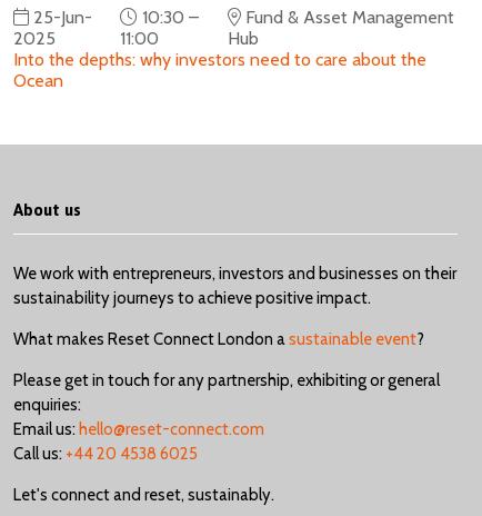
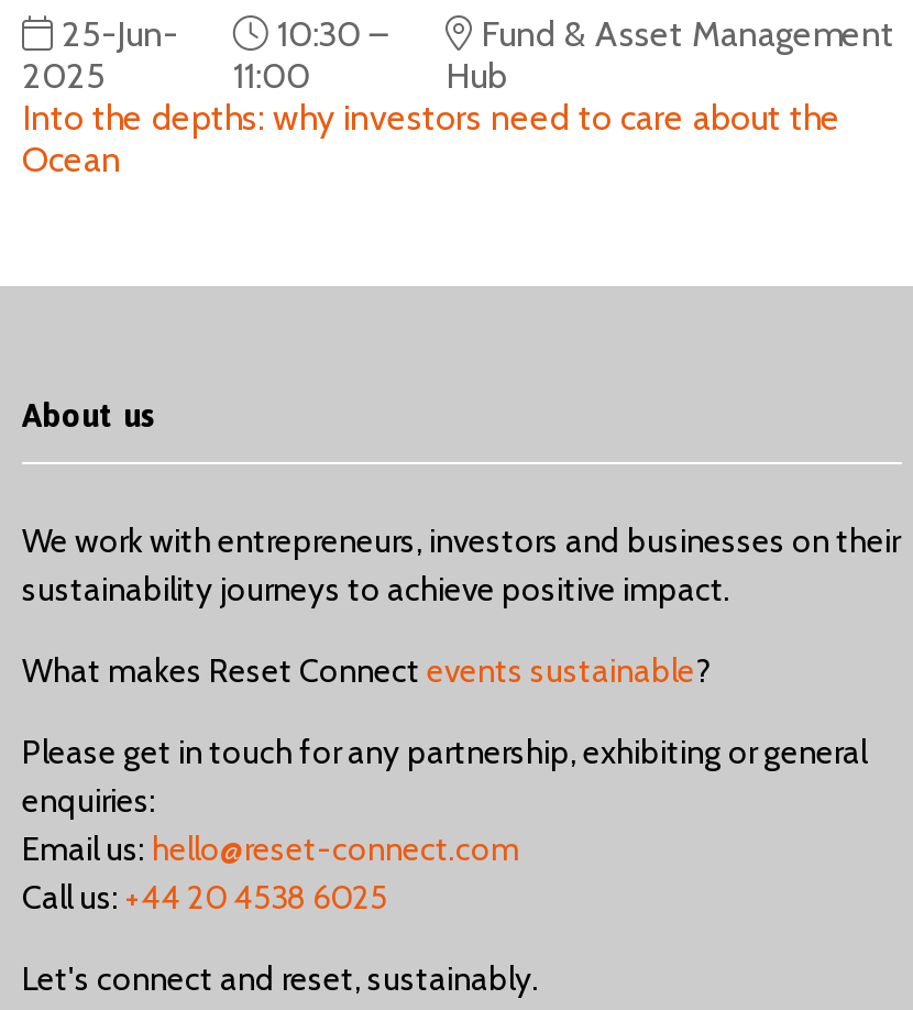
- What makes Reset Connect London a sustainable event?
+ What makes Reset Connect events sustainable?
